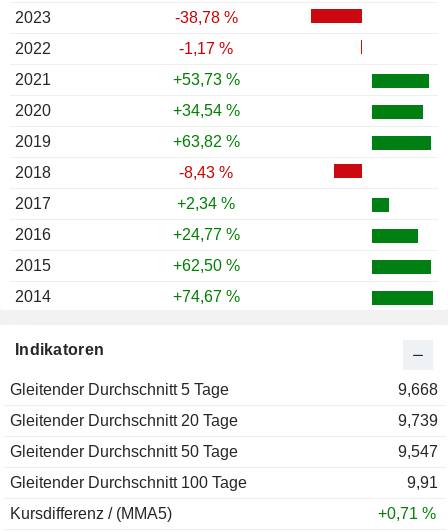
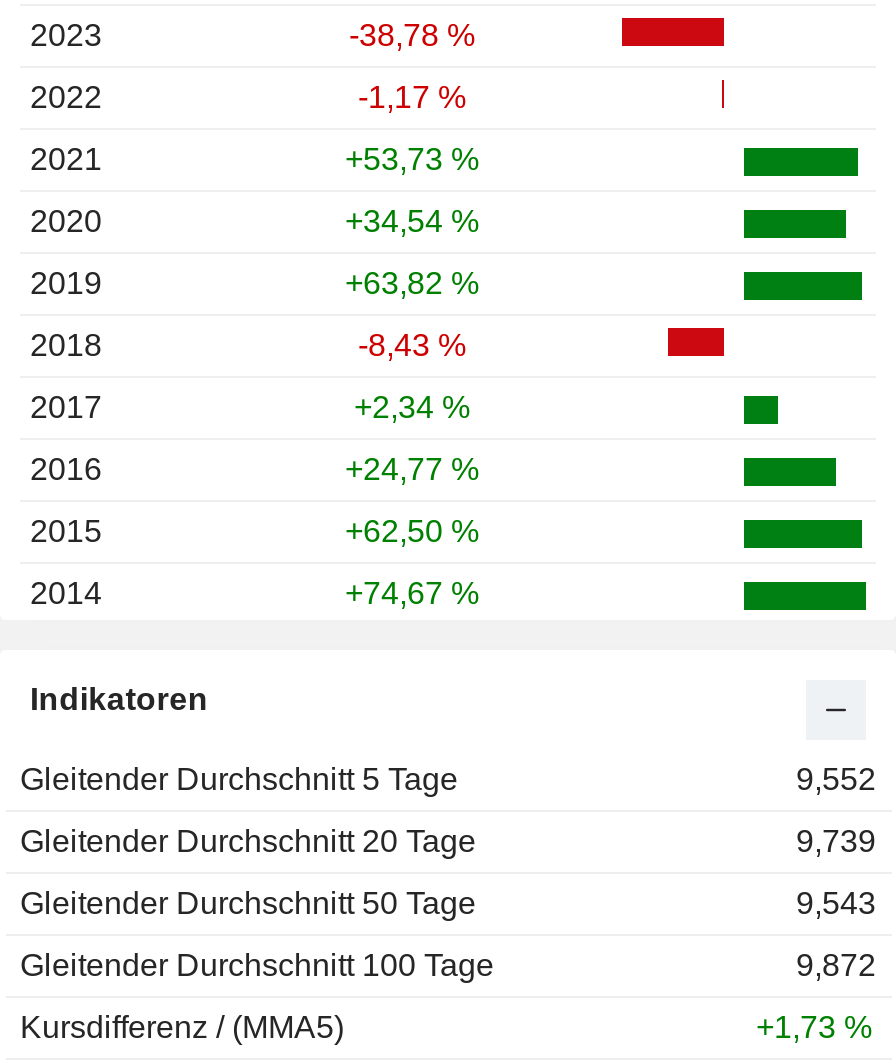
- 9,668
+ 9,552

- 9,547
+ 9,543

- 9,91
+ 9,872

- +0,71 %
+ +1,73 %
